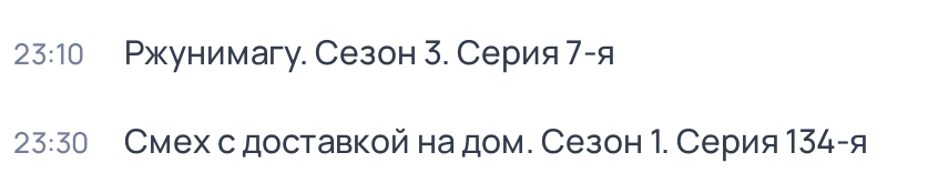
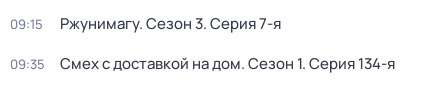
- 23:10 Ржунимагу. Сезон 3. Серия 7-я
+ 09:15 Ржунимагу. Сезон 3. Серия 7-я

- 23:30 Смех с доставкой на дом. Сезон 1. Серия 134-я
+ 09:35 Смех с доставкой на дом. Сезон 1. Серия 134-я
